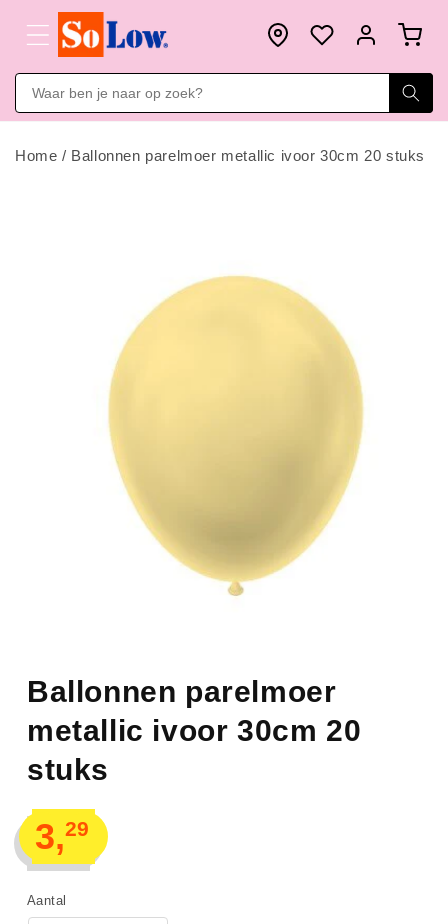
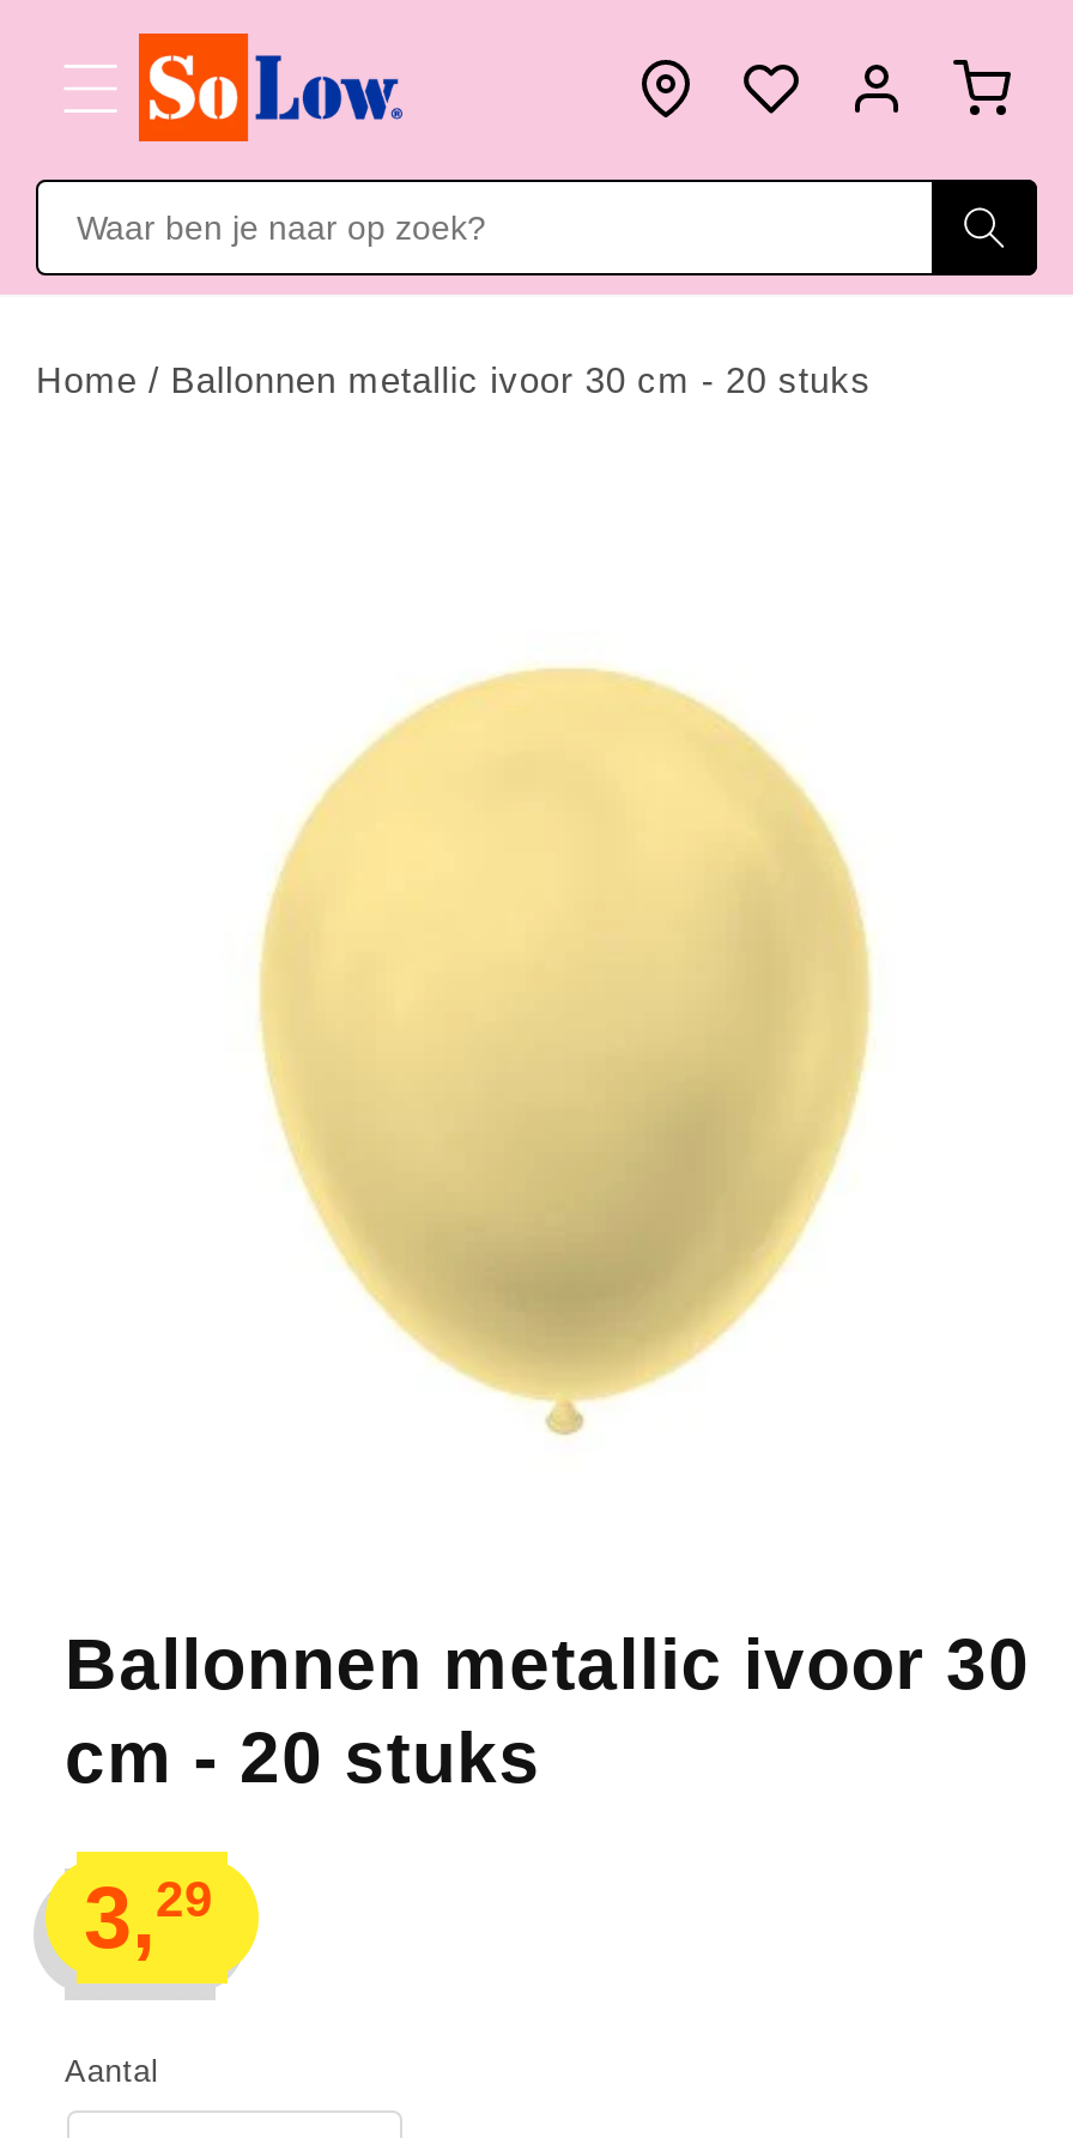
- Home / Ballonnen parelmoer metallic ivoor 30cm 20 stuks
+ Home / Ballonnen metallic ivoor 30 cm - 20 stuks

- Ballonnen parelmoer
- metallic ivoor 30cm 20
- stuks
+ Ballonnen metallic ivoor 30
+ cm - 20 stuks
